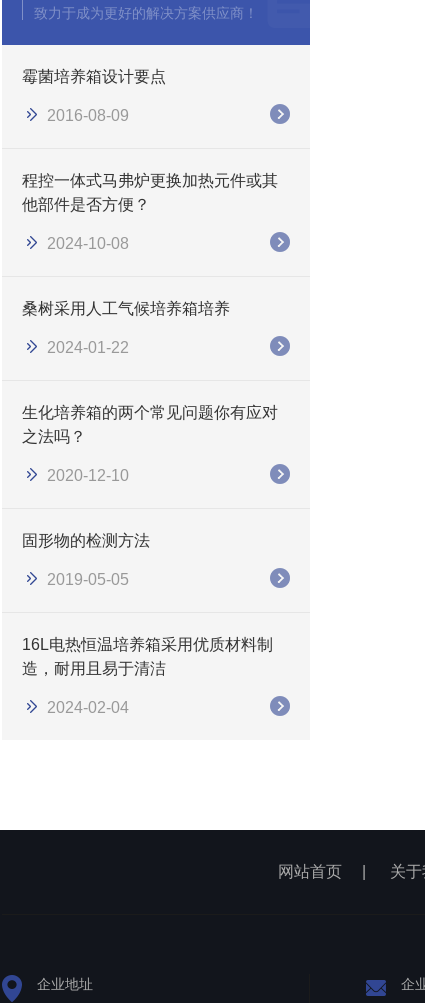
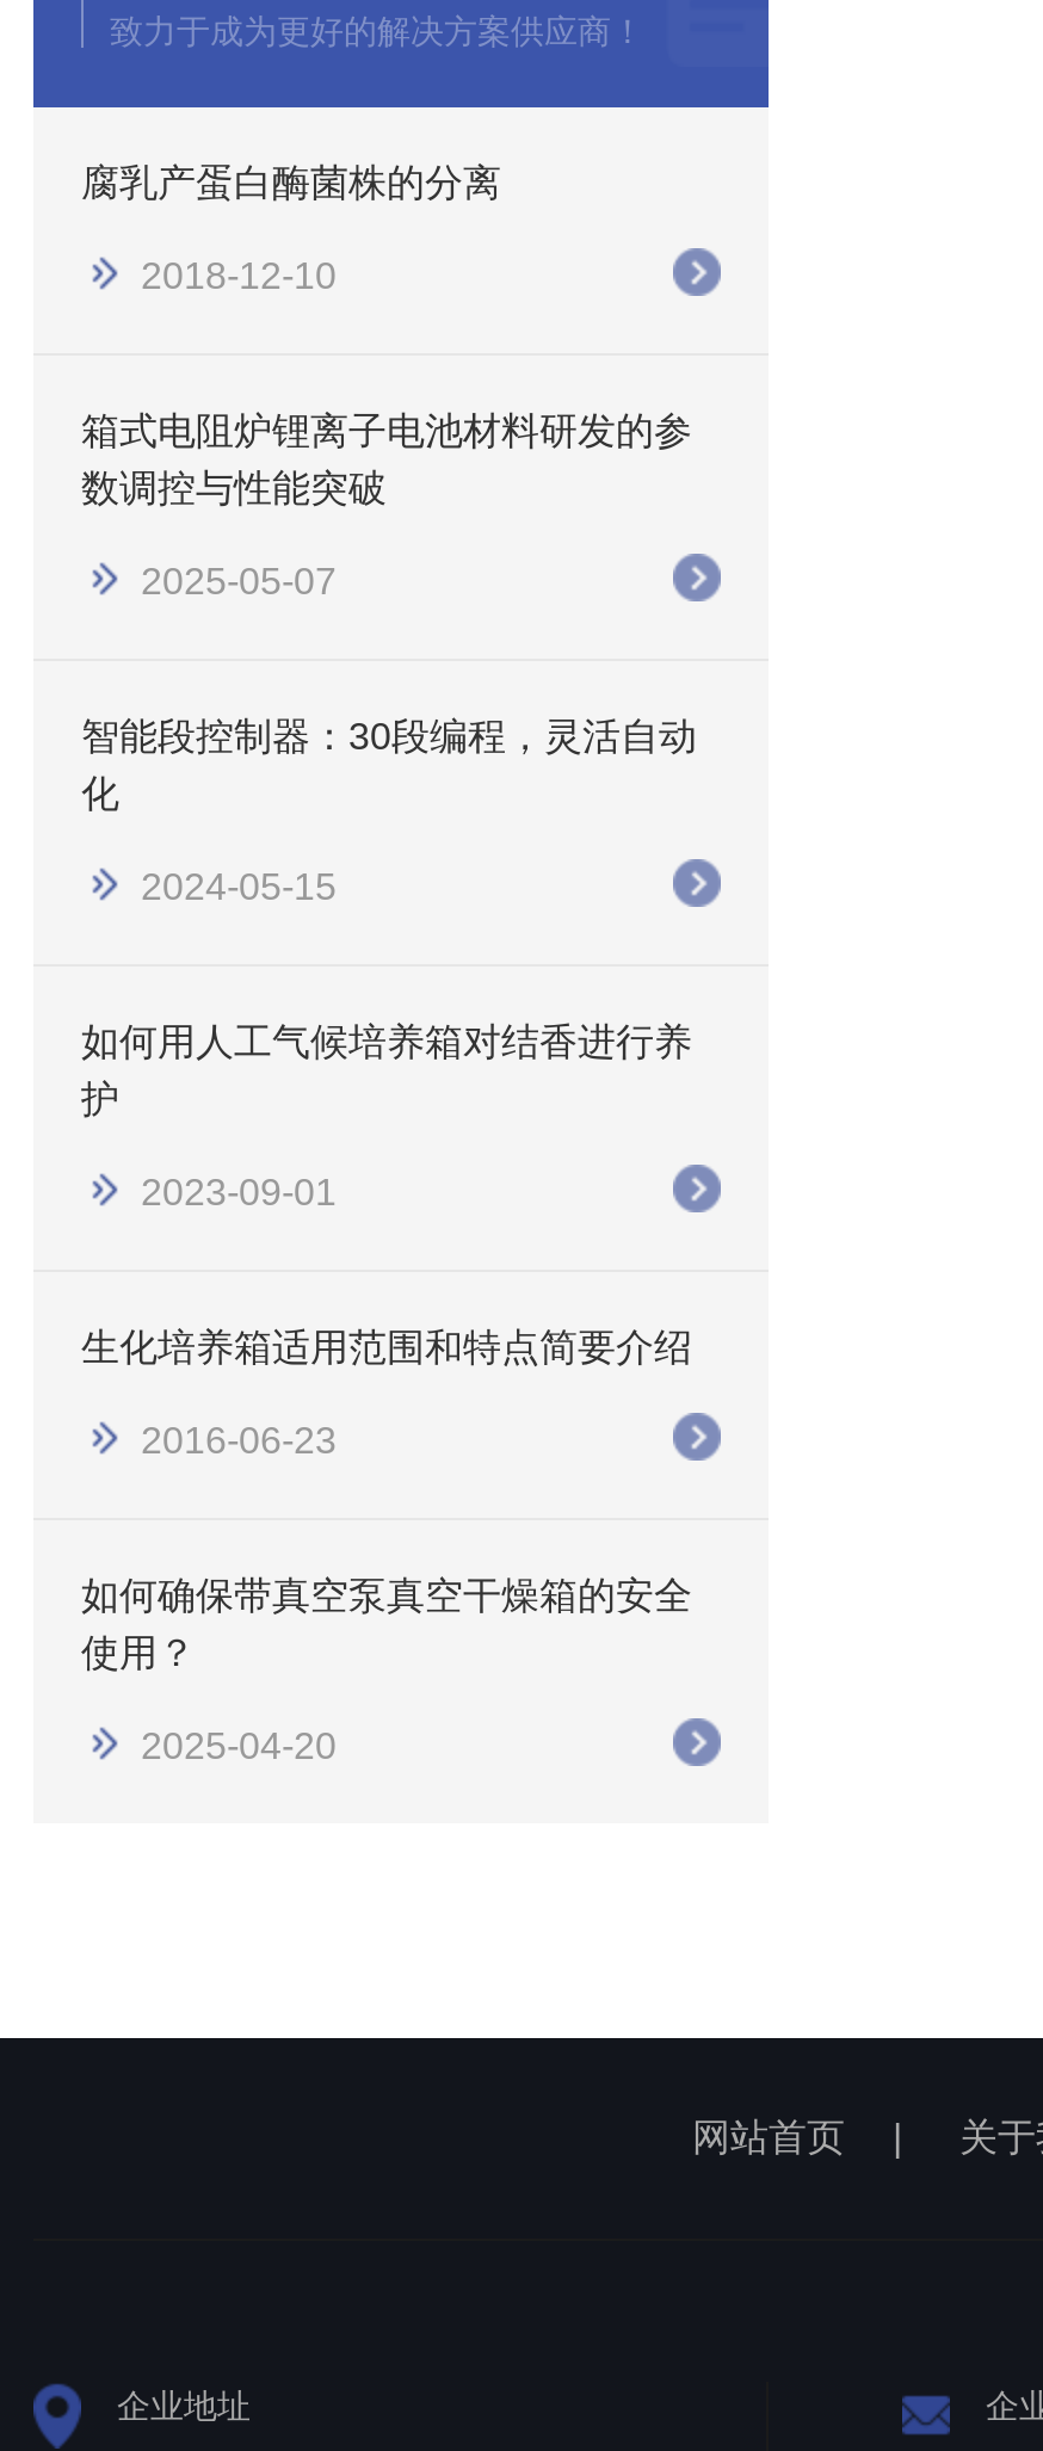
- 霉菌培养箱设计要点
+ 腐乳产蛋白酶菌株的分离

- 2016-08-09
+ 2018-12-10

- 程控一体式马弗炉更换加热元件或其
- 他部件是否方便？
+ 箱式电阻炉锂离子电池材料研发的参
+ 数调控与性能突破

- 2024-10-08
+ 2025-05-07

- 桑树采用人工气候培养箱培养
+ 智能段控制器：30段编程，灵活自动
+ 化

- 2024-01-22
+ 2024-05-15

- 生化培养箱的两个常见问题你有应对
- 之法吗？
+ 如何用人工气候培养箱对结香进行养
+ 护

- 2020-12-10
+ 2023-09-01

- 固形物的检测方法
+ 生化培养箱适用范围和特点简要介绍

- 2019-05-05
+ 2016-06-23

- 16L电热恒温培养箱采用优质材料制
- 造，耐用且易于清洁
+ 如何确保带真空泵真空干燥箱的安全
+ 使用？

- 2024-02-04
+ 2025-04-20
